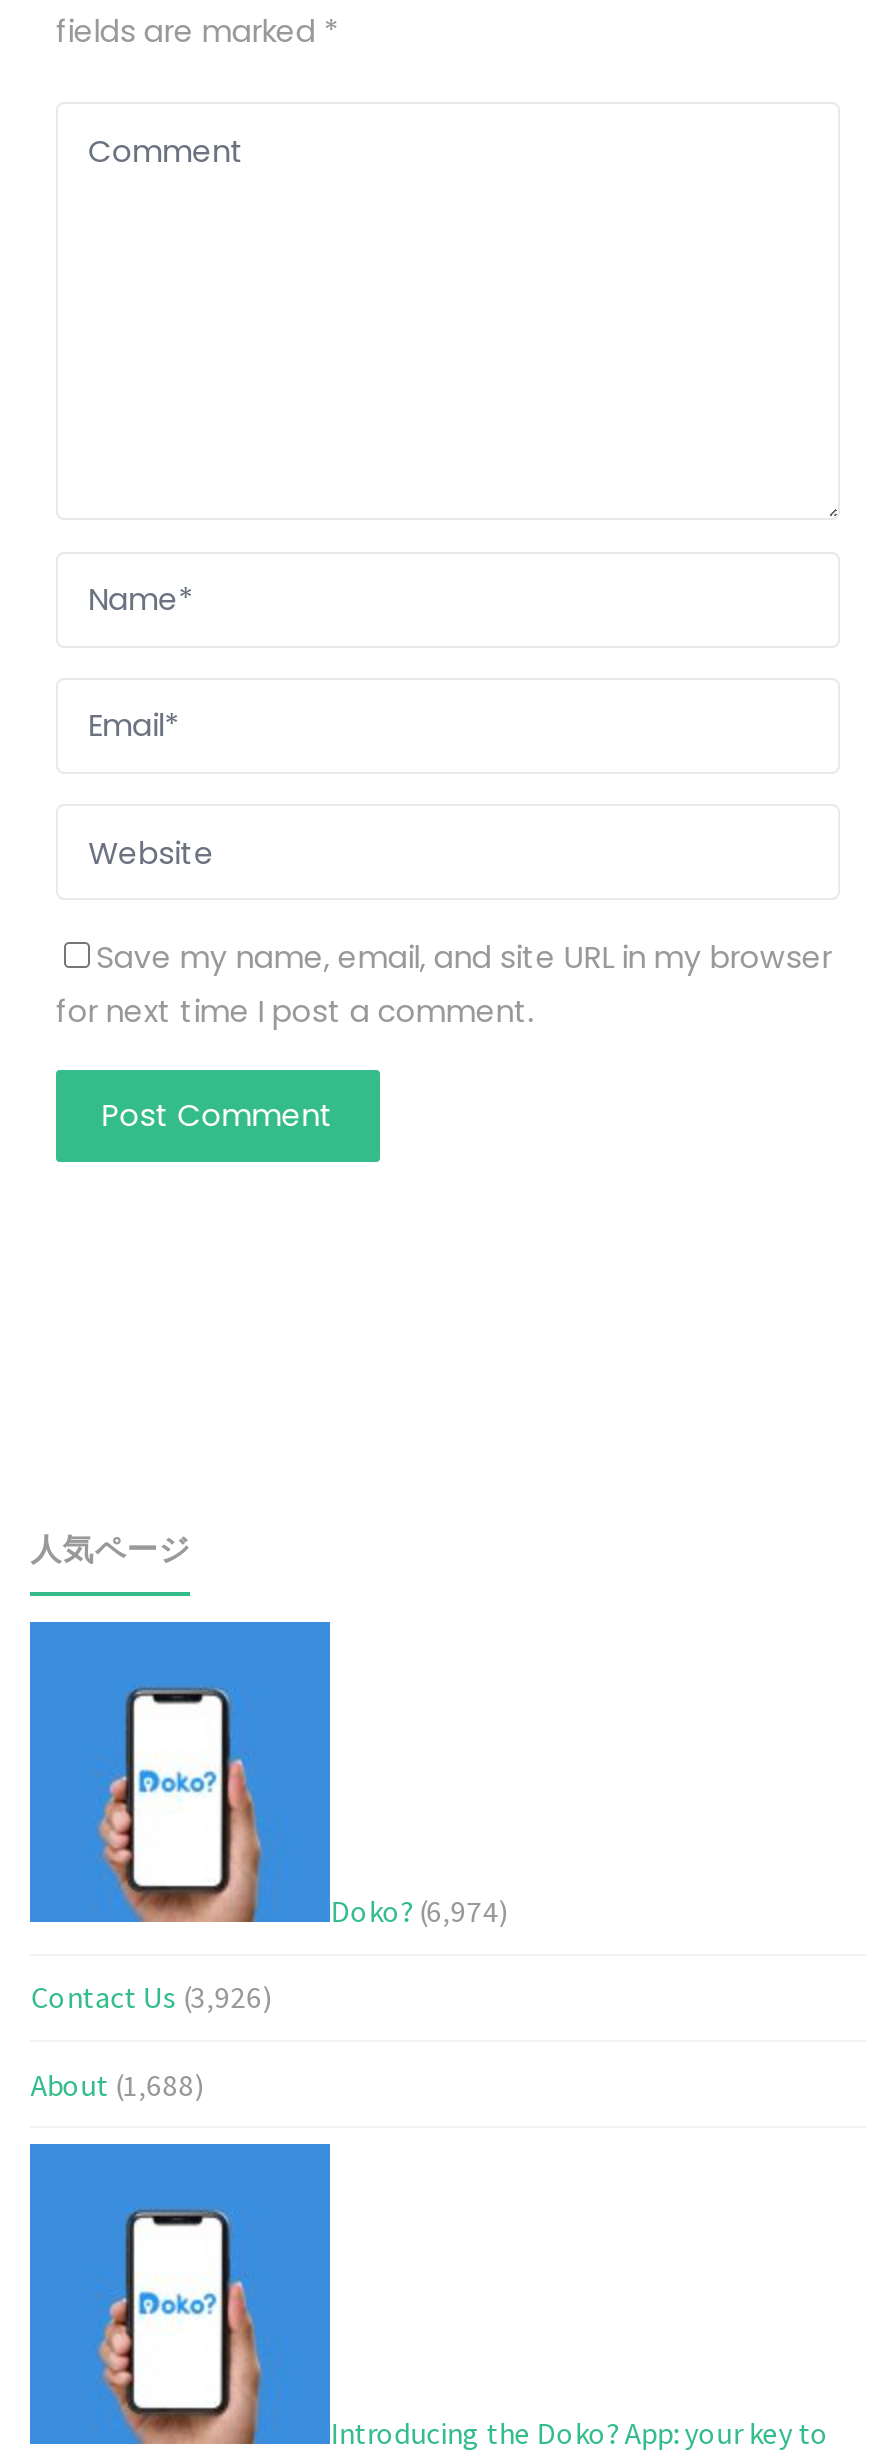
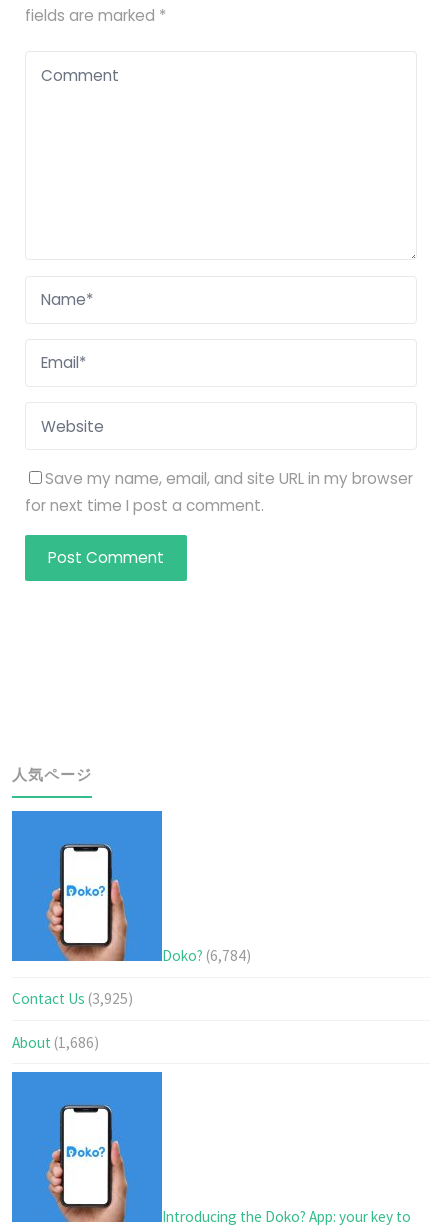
- Doko? (6,974)
+ Doko? (6,784)

- Contact Us (3,926)
+ Contact Us (3,925)

- About (1,688)
+ About (1,686)
